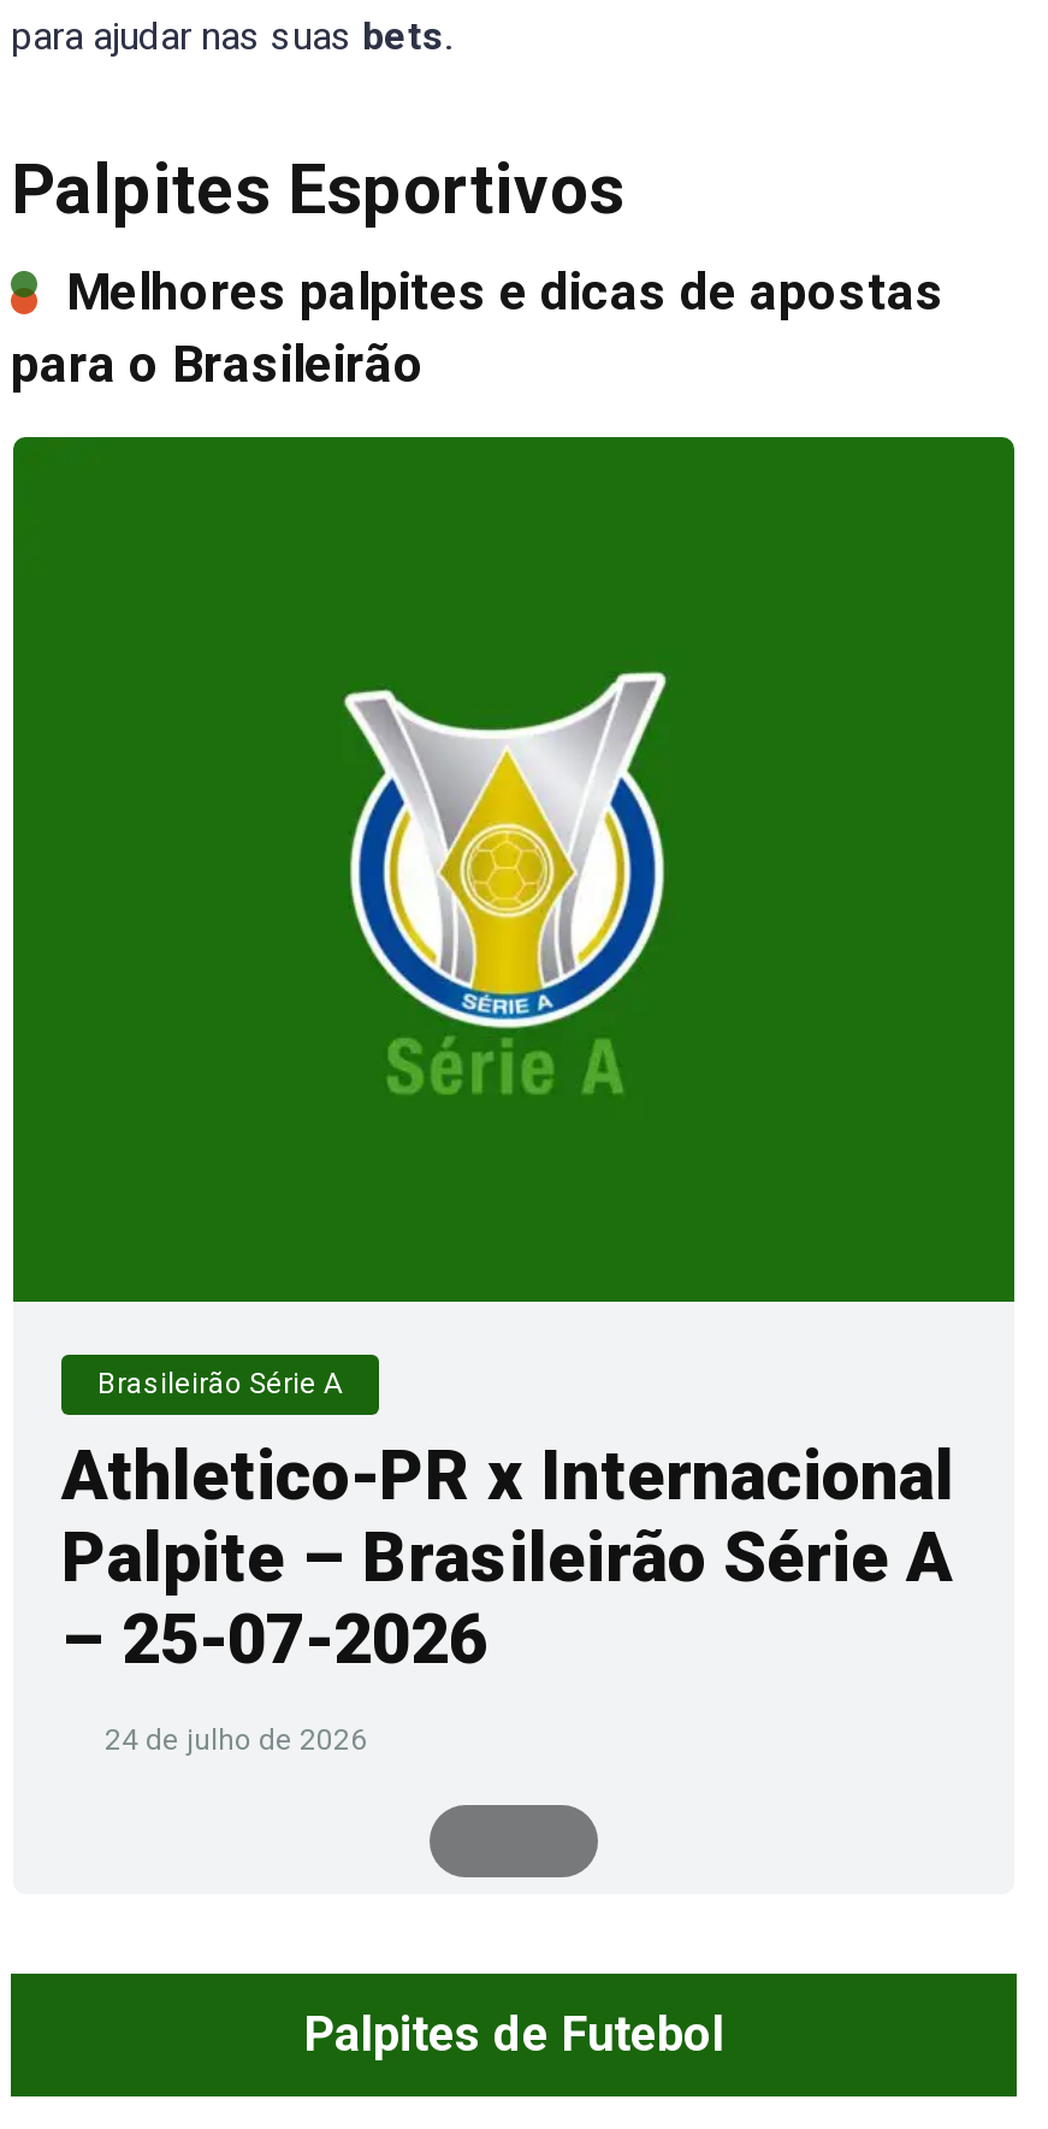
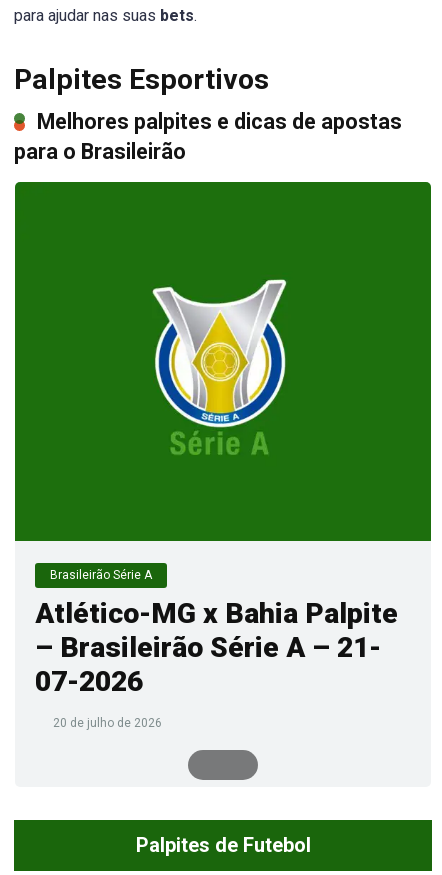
- Athletico-PR x Internacional
- Palpite – Brasileirão Série A
- – 25-07-2026
+ Atlético-MG x Bahia Palpite
+ – Brasileirão Série A – 21-
+ 07-2026

- 24 de julho de 2026
+ 20 de julho de 2026
